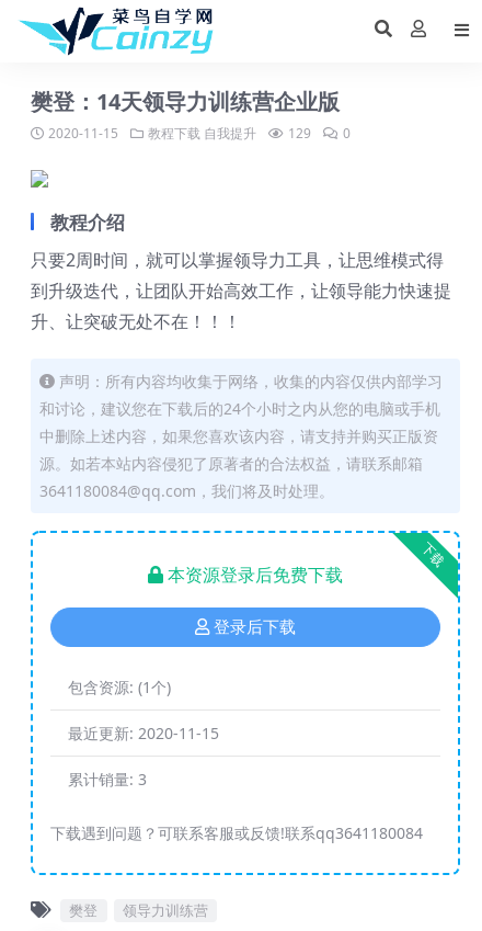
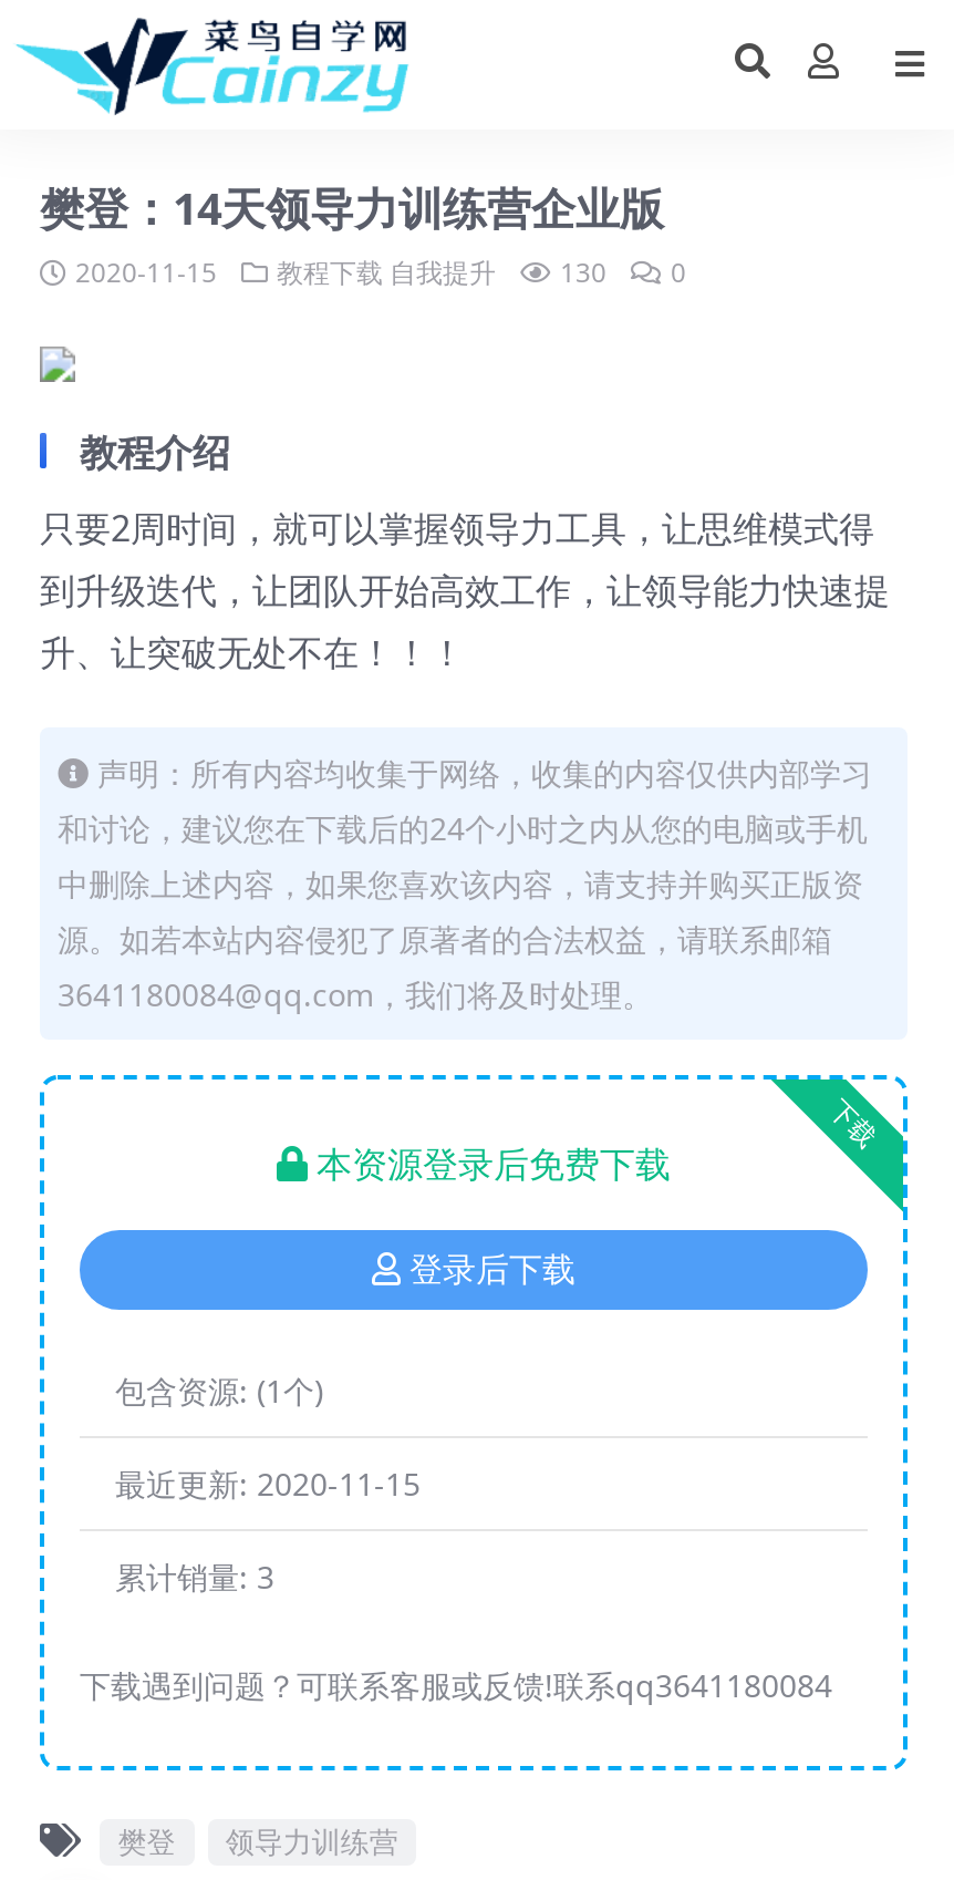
- 2020-11-15 教程下载 自我提升 129 0
+ 2020-11-15 教程下载 自我提升 130 0
